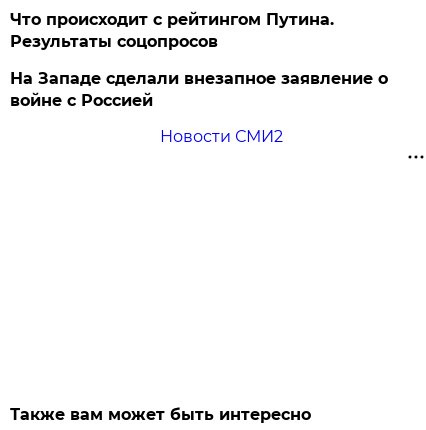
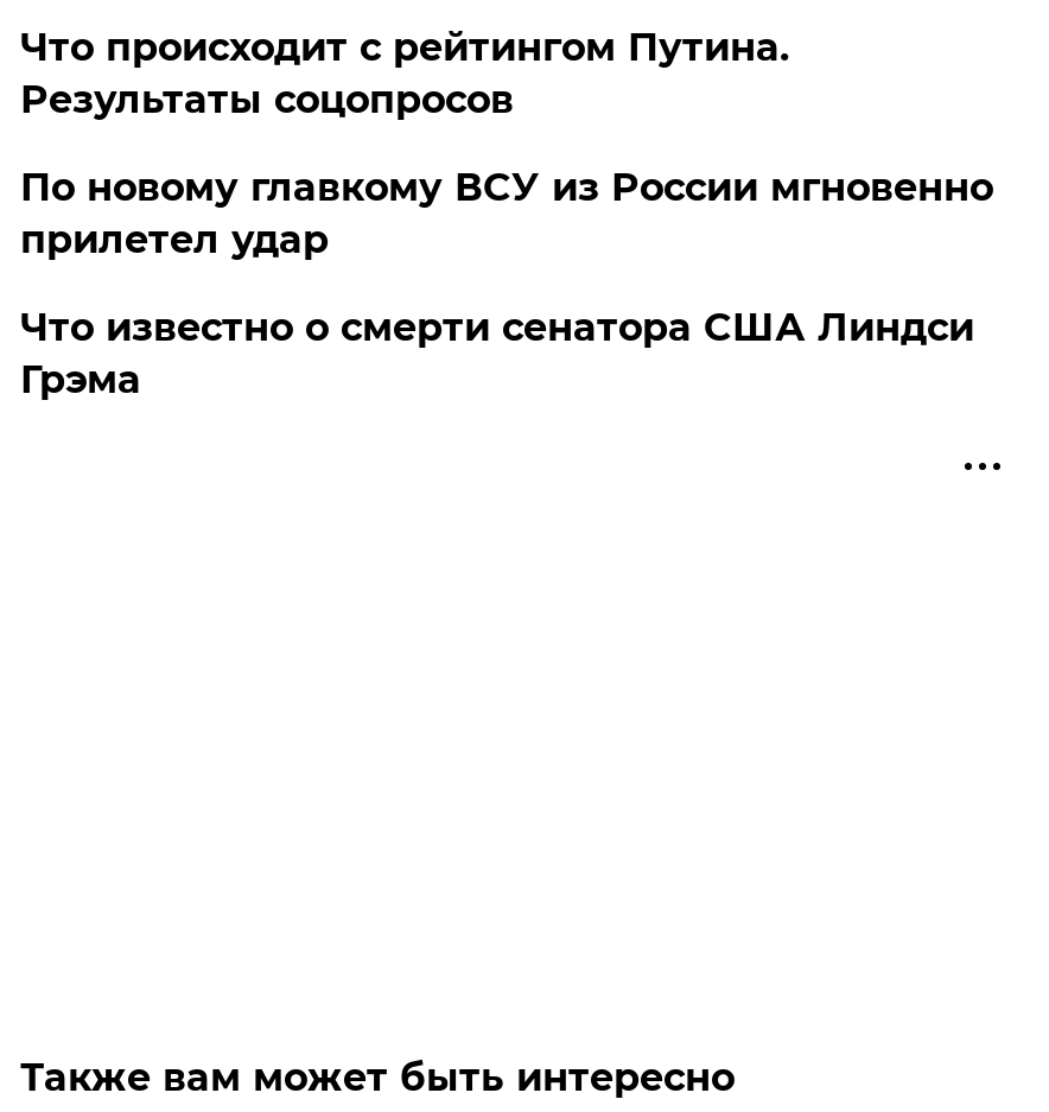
- На Западе сделали внезапное заявление о
- войне с Россией
+ По новому главкому ВСУ из России мгновенно
+ прилетел удар

- Новости СМИ2
+ Что известно о смерти сенатора США Линдси
+ Грэма
